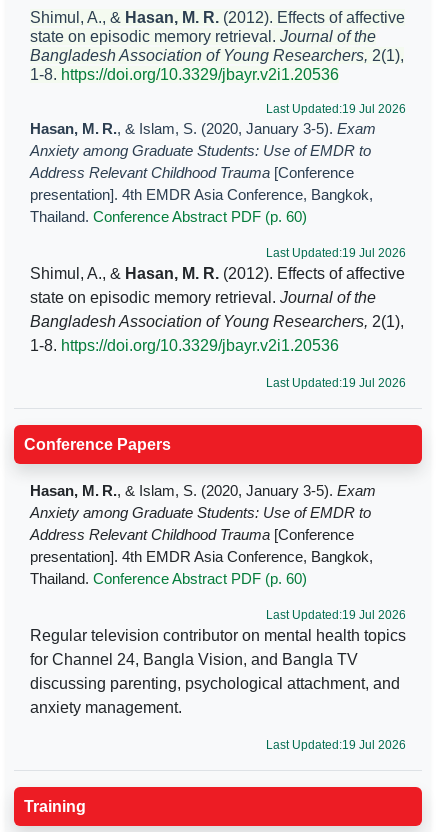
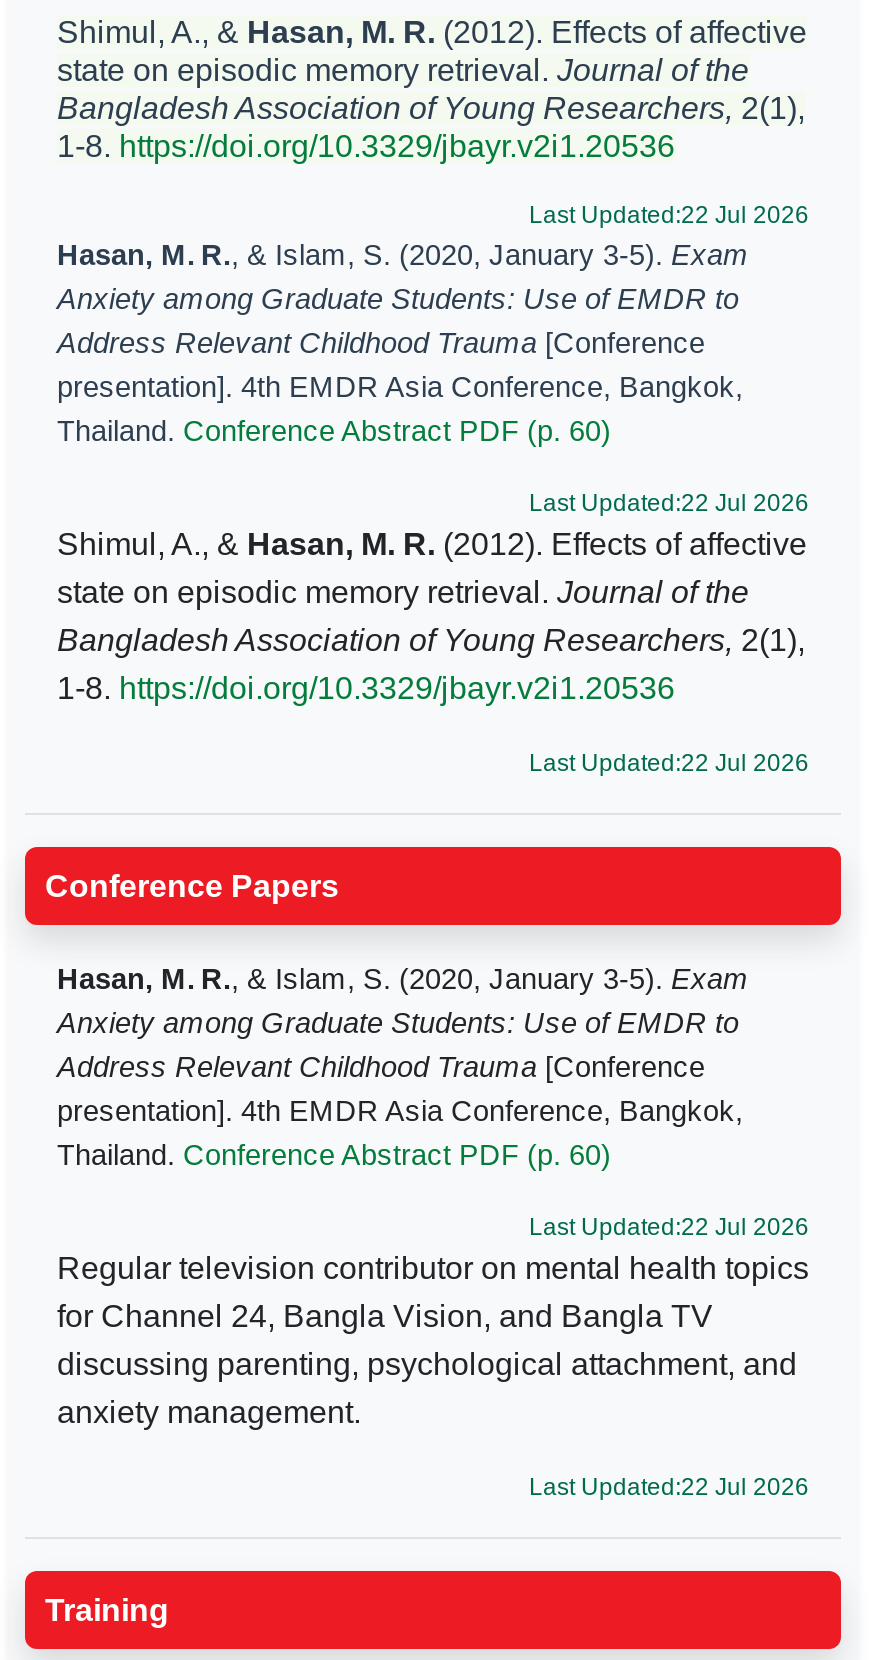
- Last Updated:19 Jul 2026
+ Last Updated:22 Jul 2026

- Last Updated:19 Jul 2026
+ Last Updated:22 Jul 2026

- Last Updated:19 Jul 2026
+ Last Updated:22 Jul 2026

- Last Updated:19 Jul 2026
+ Last Updated:22 Jul 2026

- Last Updated:19 Jul 2026
+ Last Updated:22 Jul 2026
